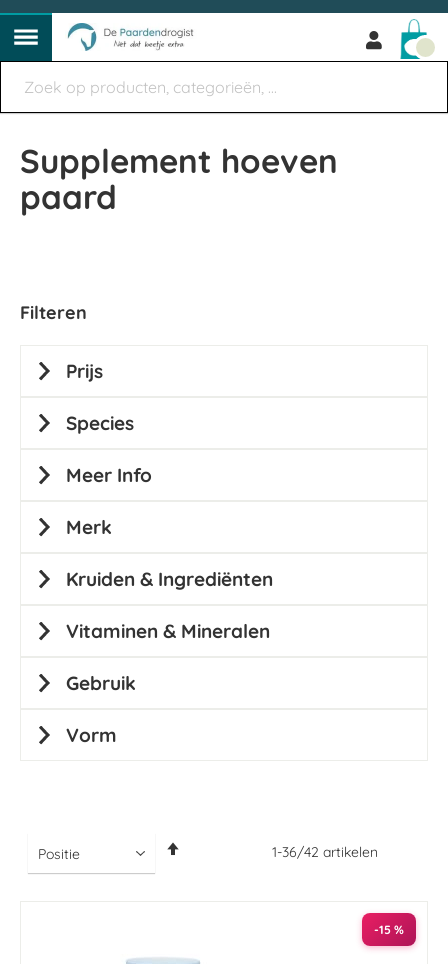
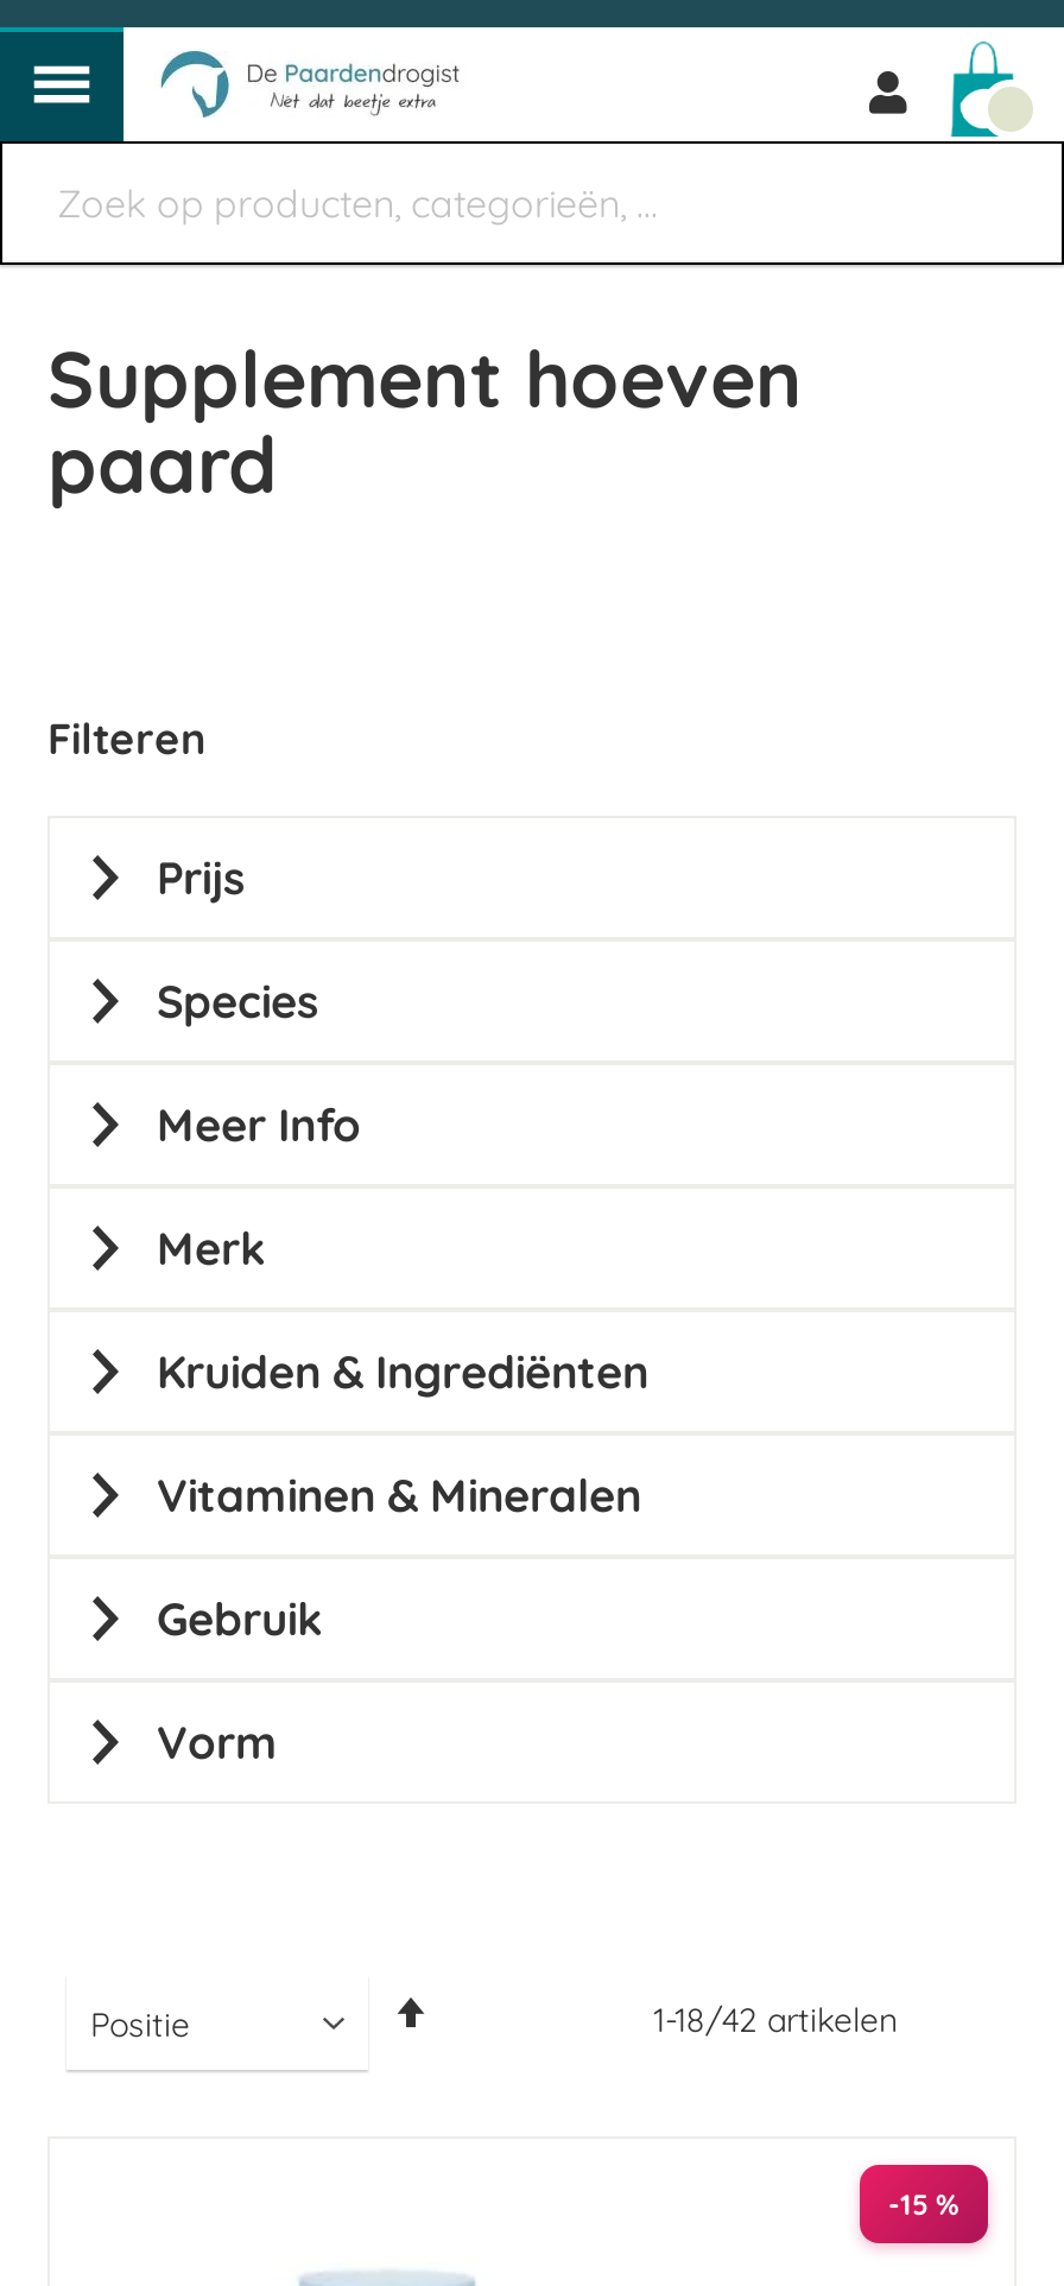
- 1-36/42 artikelen
+ 1-18/42 artikelen
